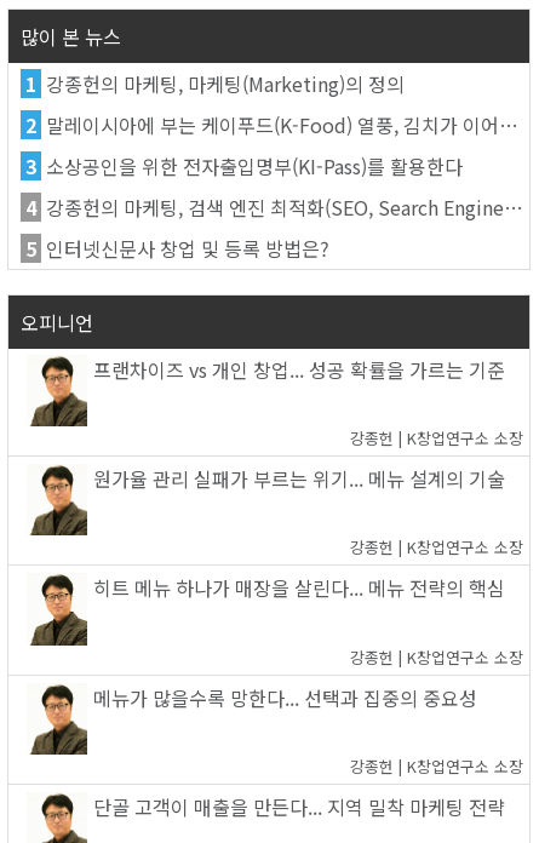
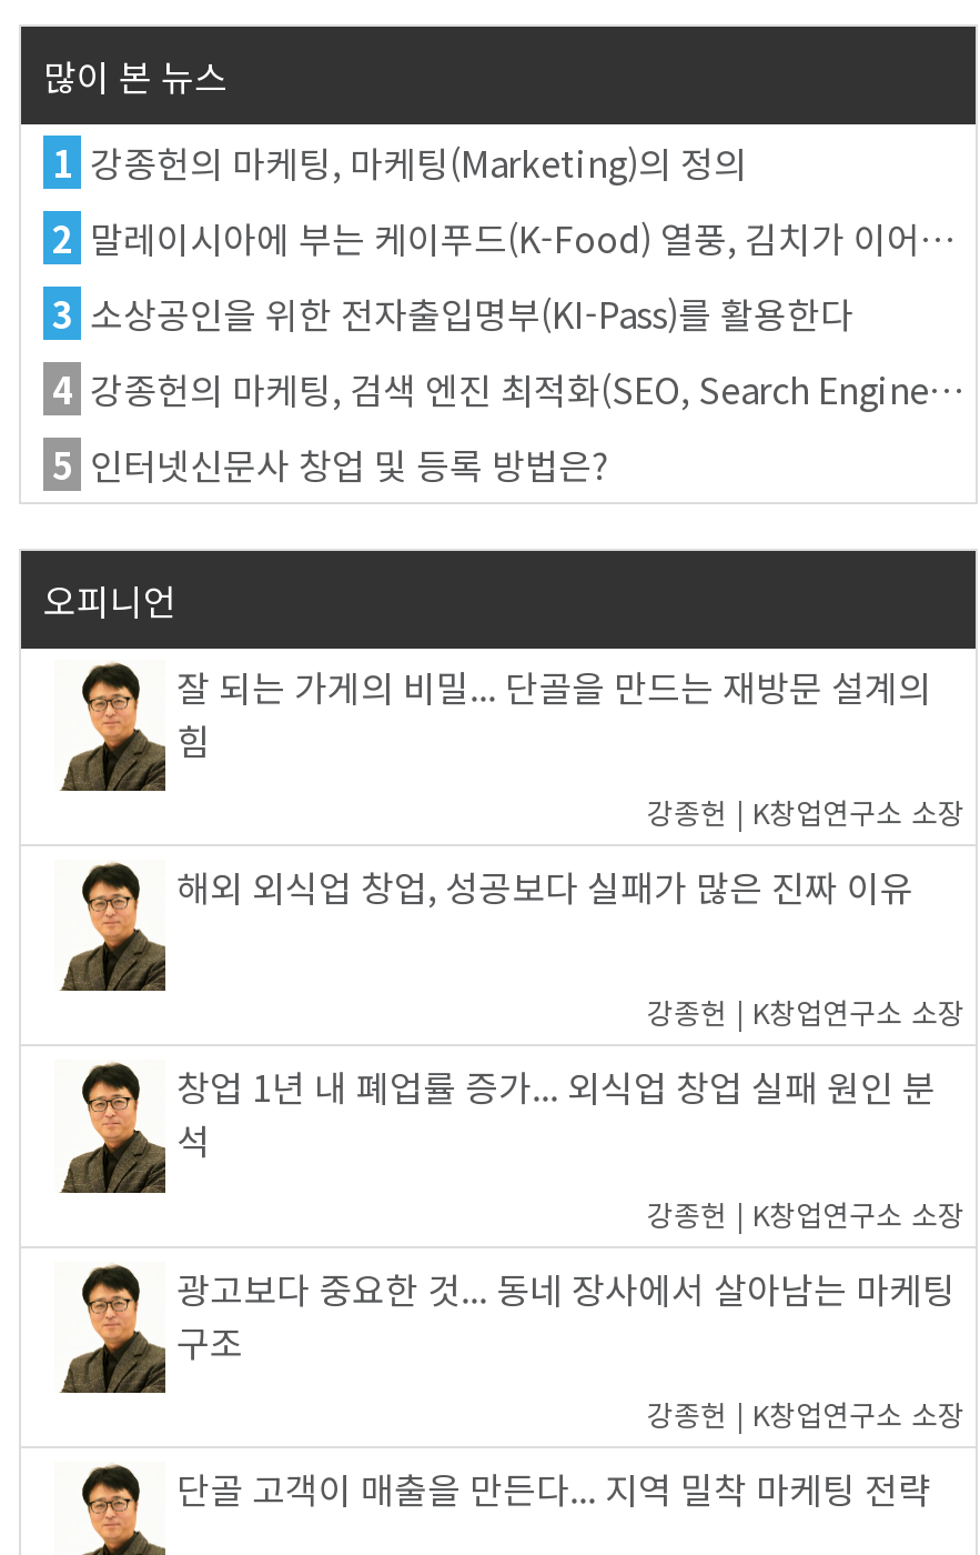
- 프랜차이즈 vs 개인 창업... 성공 확률을 가르는 기준
+ 잘 되는 가게의 비밀... 단골을 만드는 재방문 설계의
+ 힘

- 원가율 관리 실패가 부르는 위기... 메뉴 설계의 기술
+ 해외 외식업 창업, 성공보다 실패가 많은 진짜 이유

- 히트 메뉴 하나가 매장을 살린다... 메뉴 전략의 핵심
+ 창업 1년 내 폐업률 증가... 외식업 창업 실패 원인 분
+ 석

- 메뉴가 많을수록 망한다... 선택과 집중의 중요성
+ 광고보다 중요한 것... 동네 장사에서 살아남는 마케팅
+ 구조
